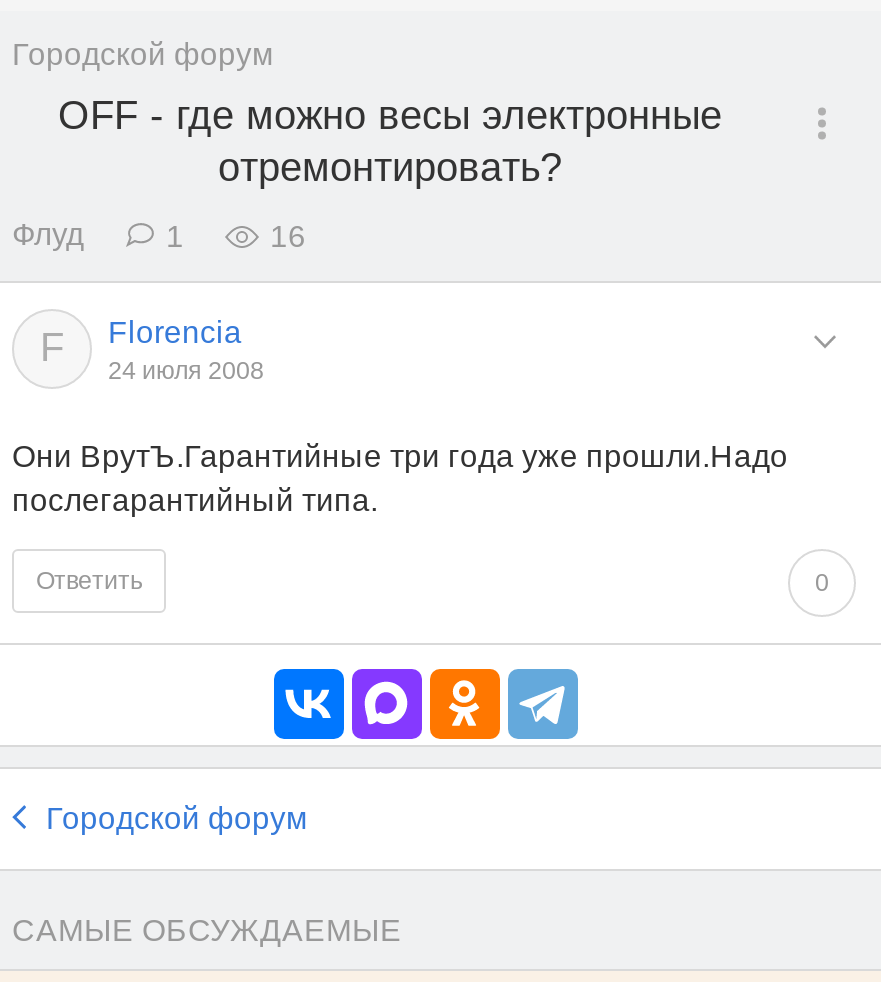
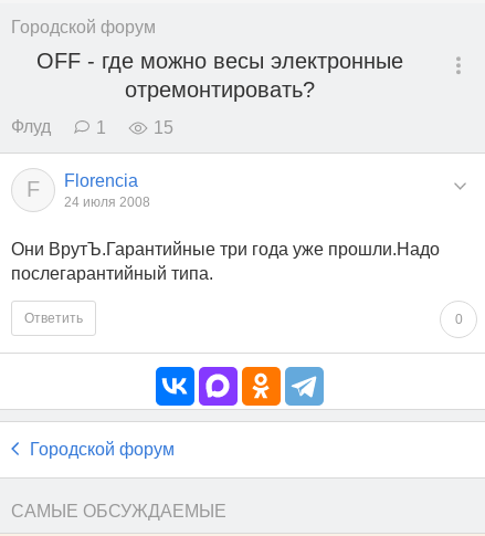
- 16
+ 15
